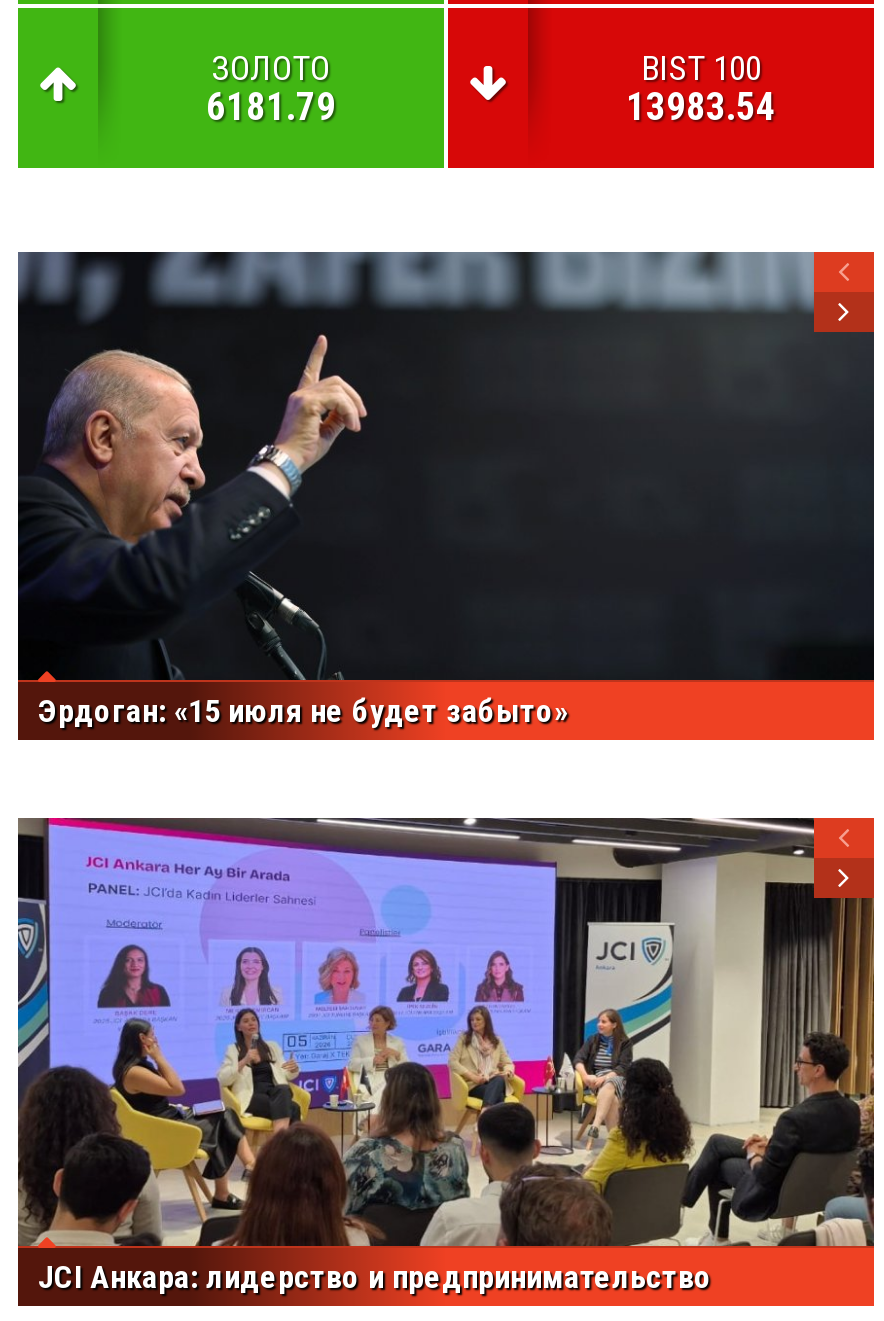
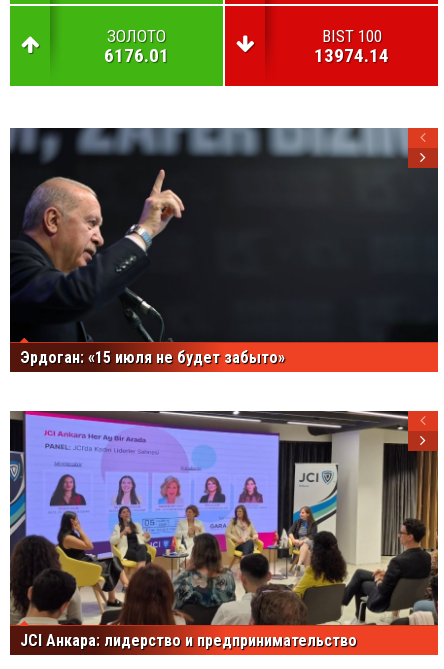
- 6181.79
+ 6176.01

- 13983.54
+ 13974.14
